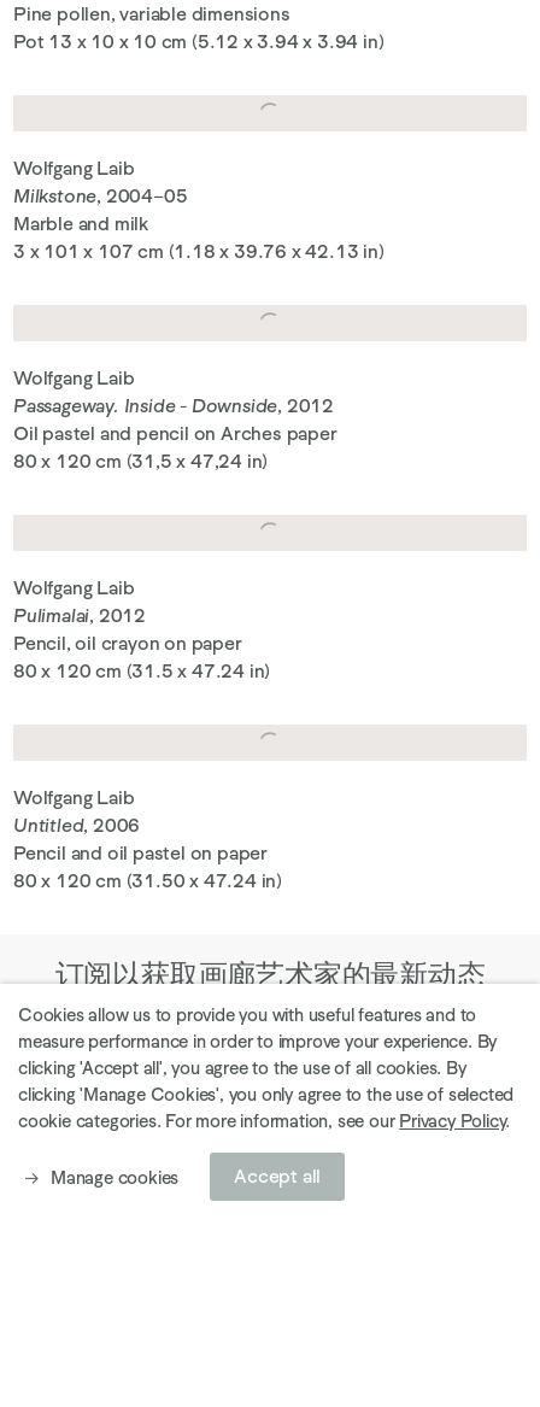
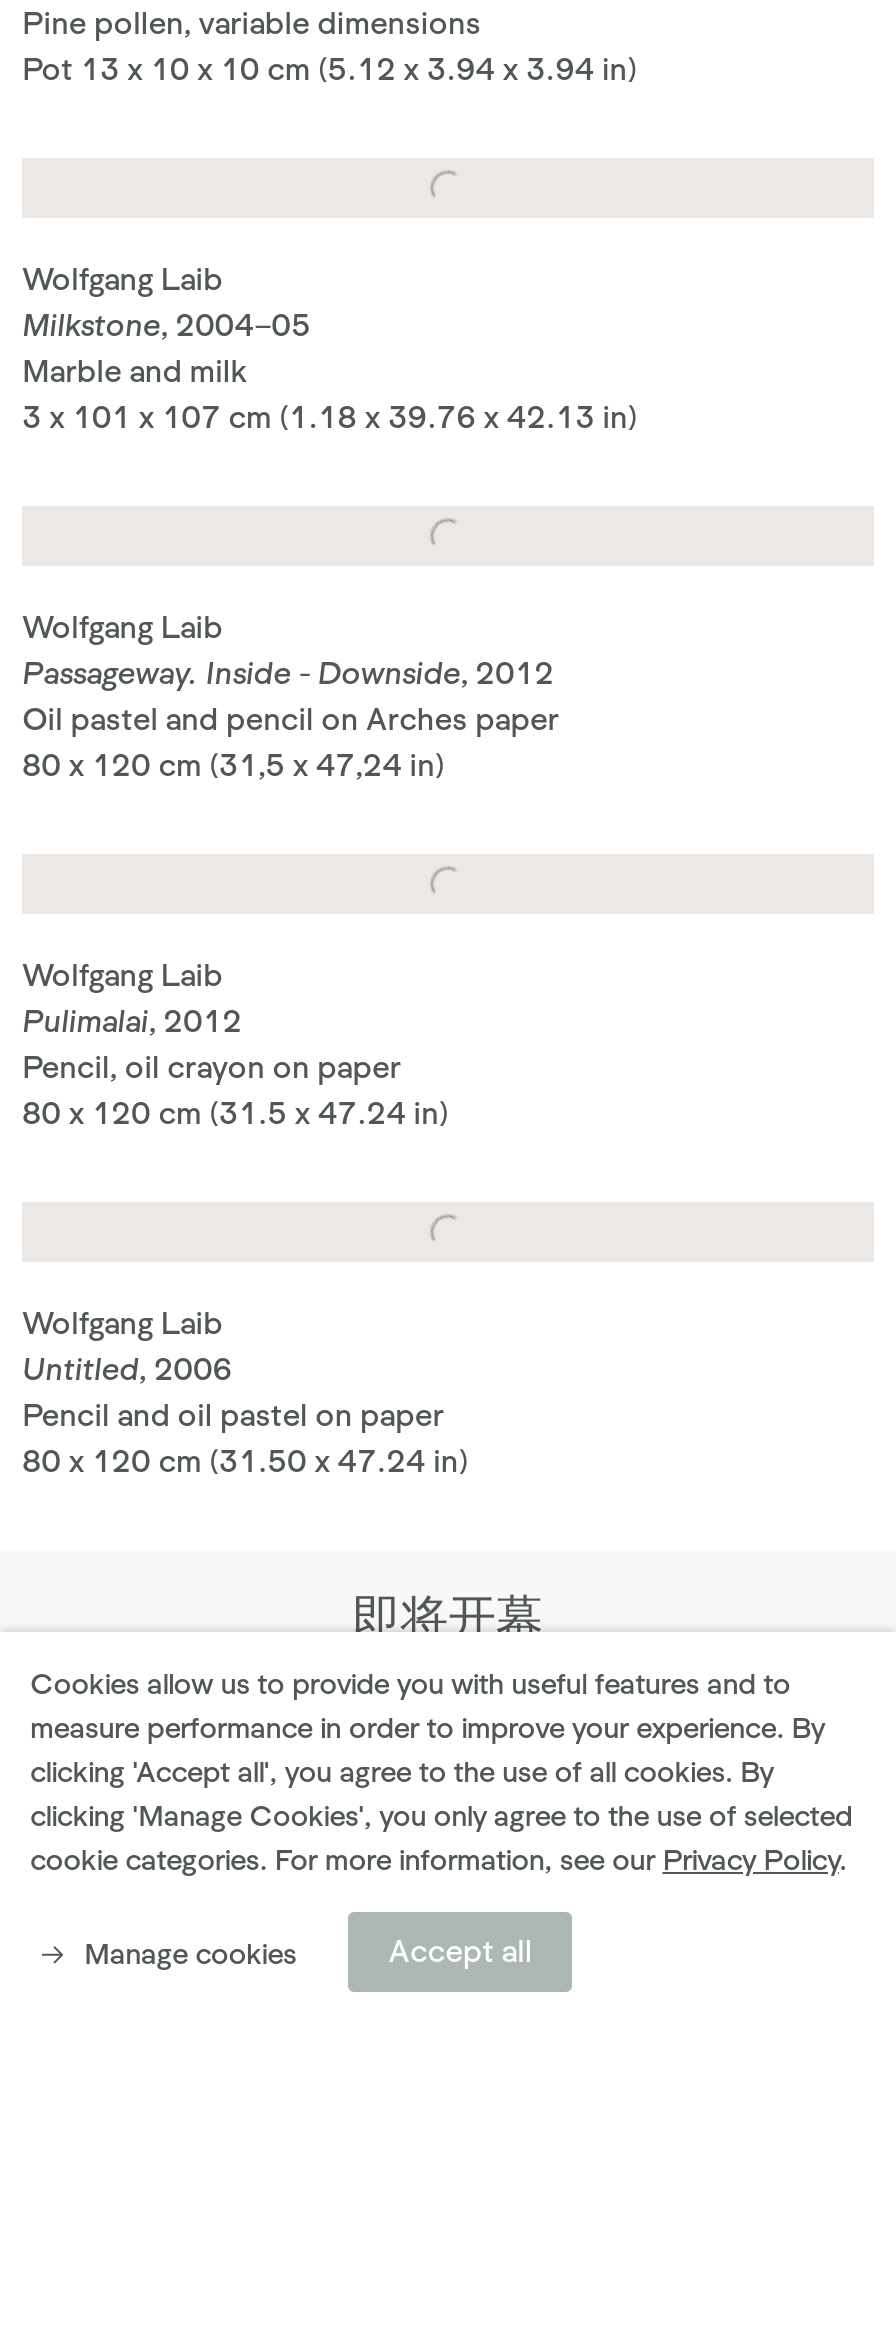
- 订阅以获取画廊艺术家的最新动态
+ 即将开幕
